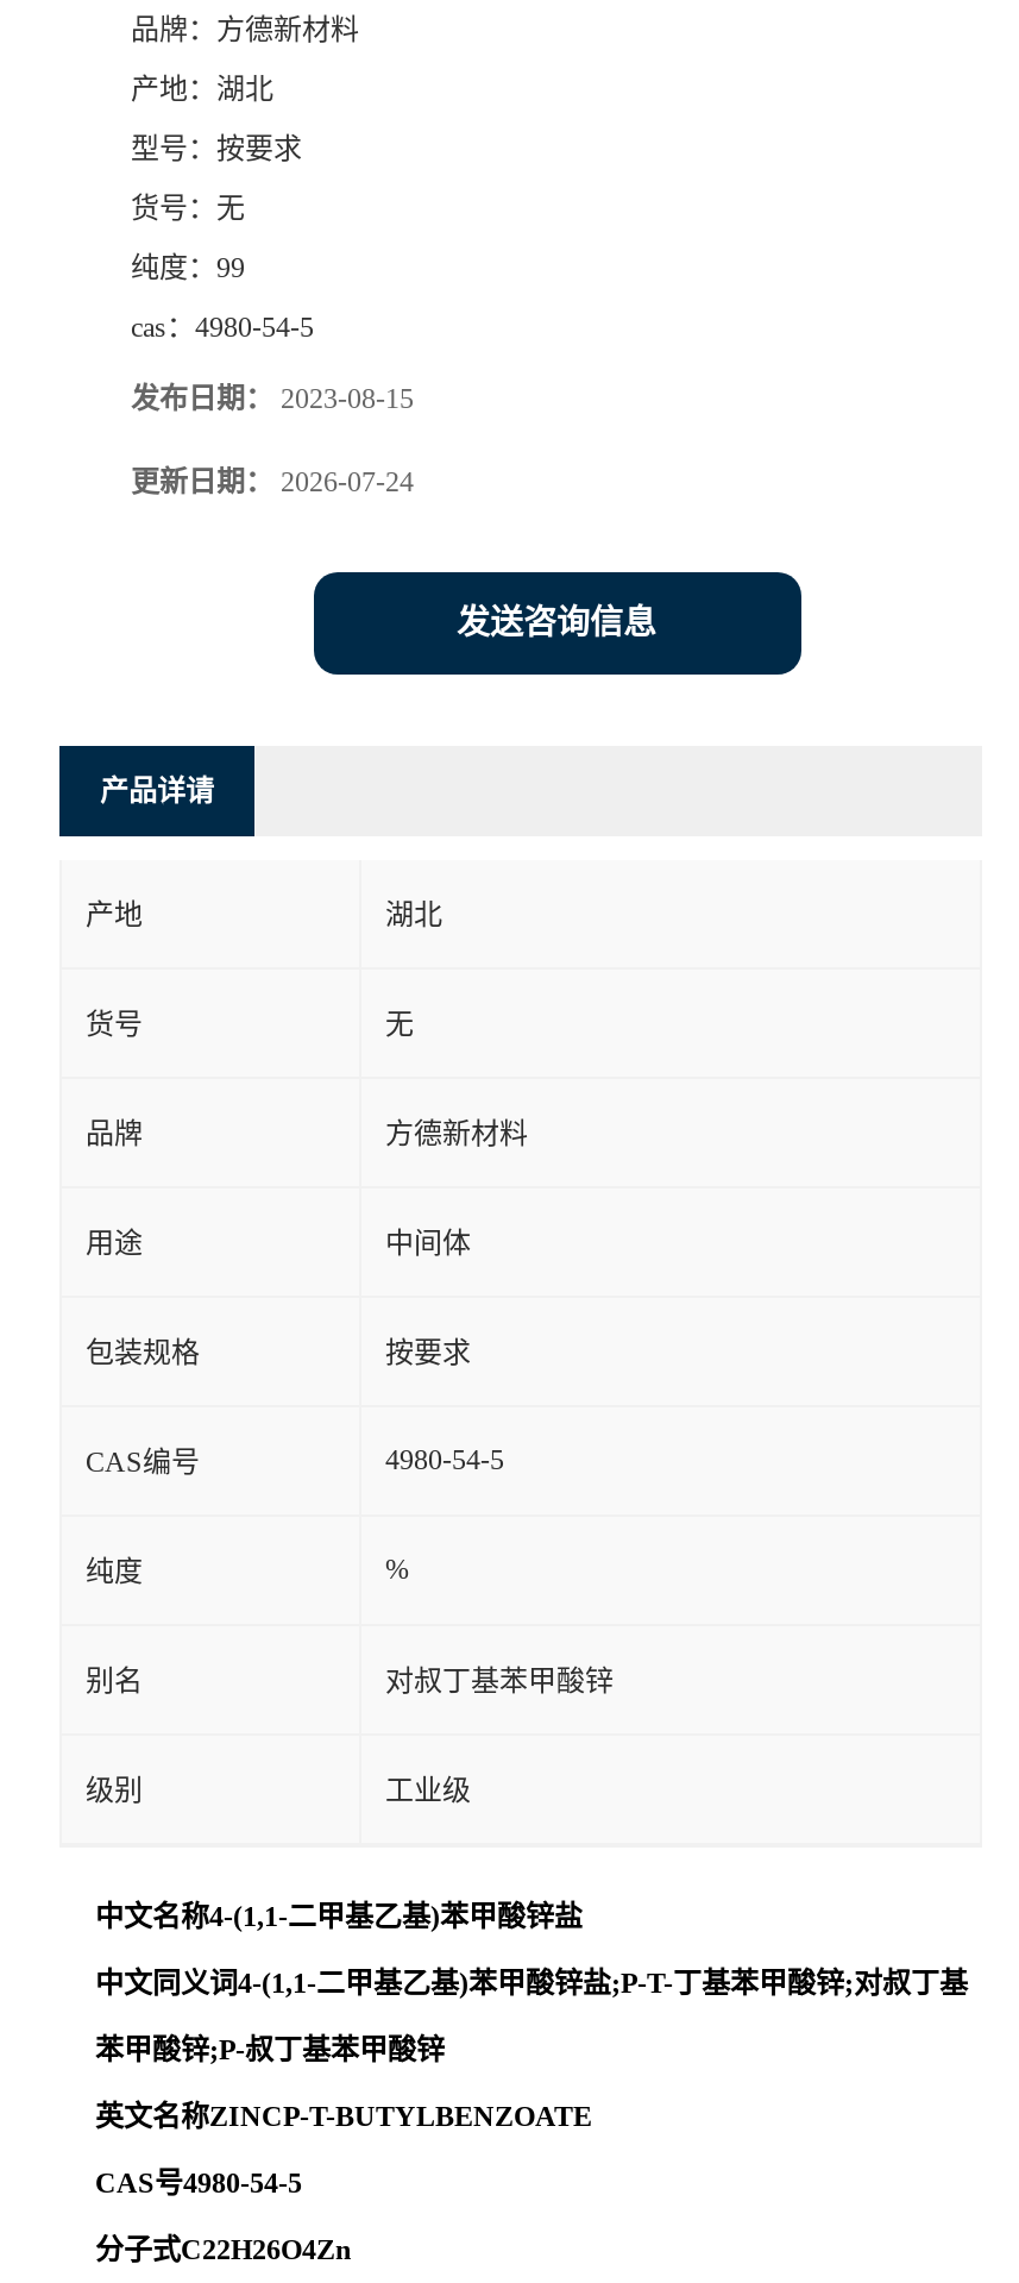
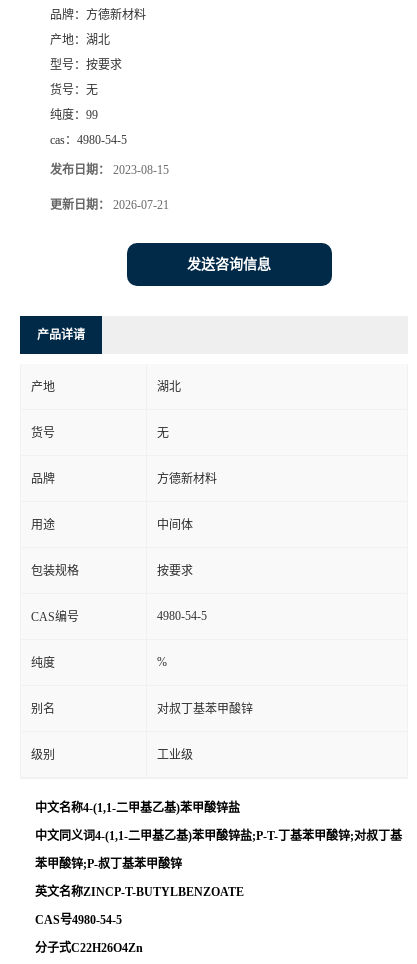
- 更新日期：2026-07-24
+ 更新日期：2026-07-21
